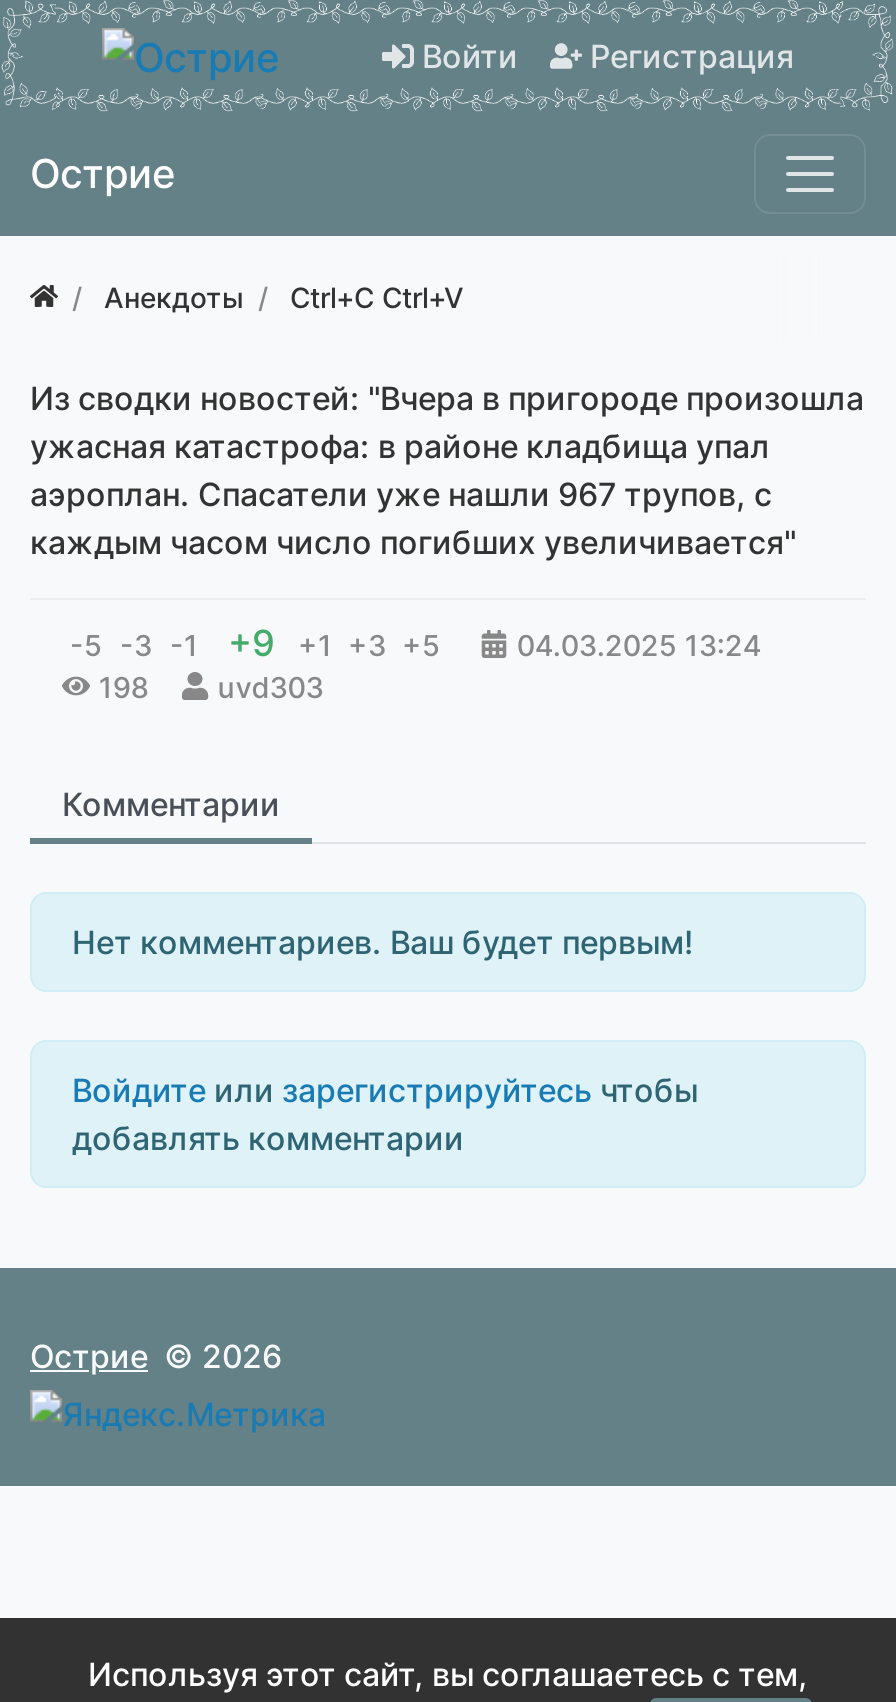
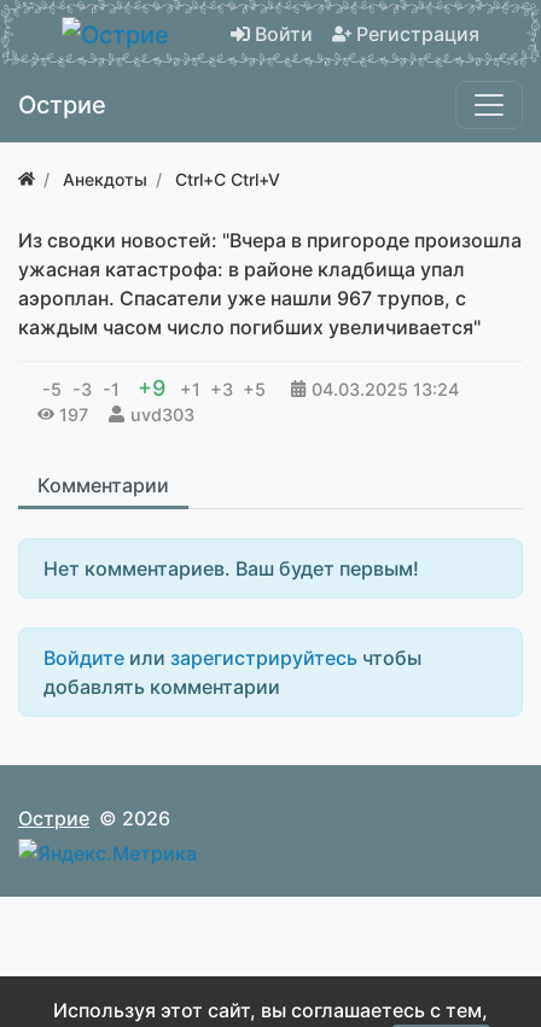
- 198
+ 197
